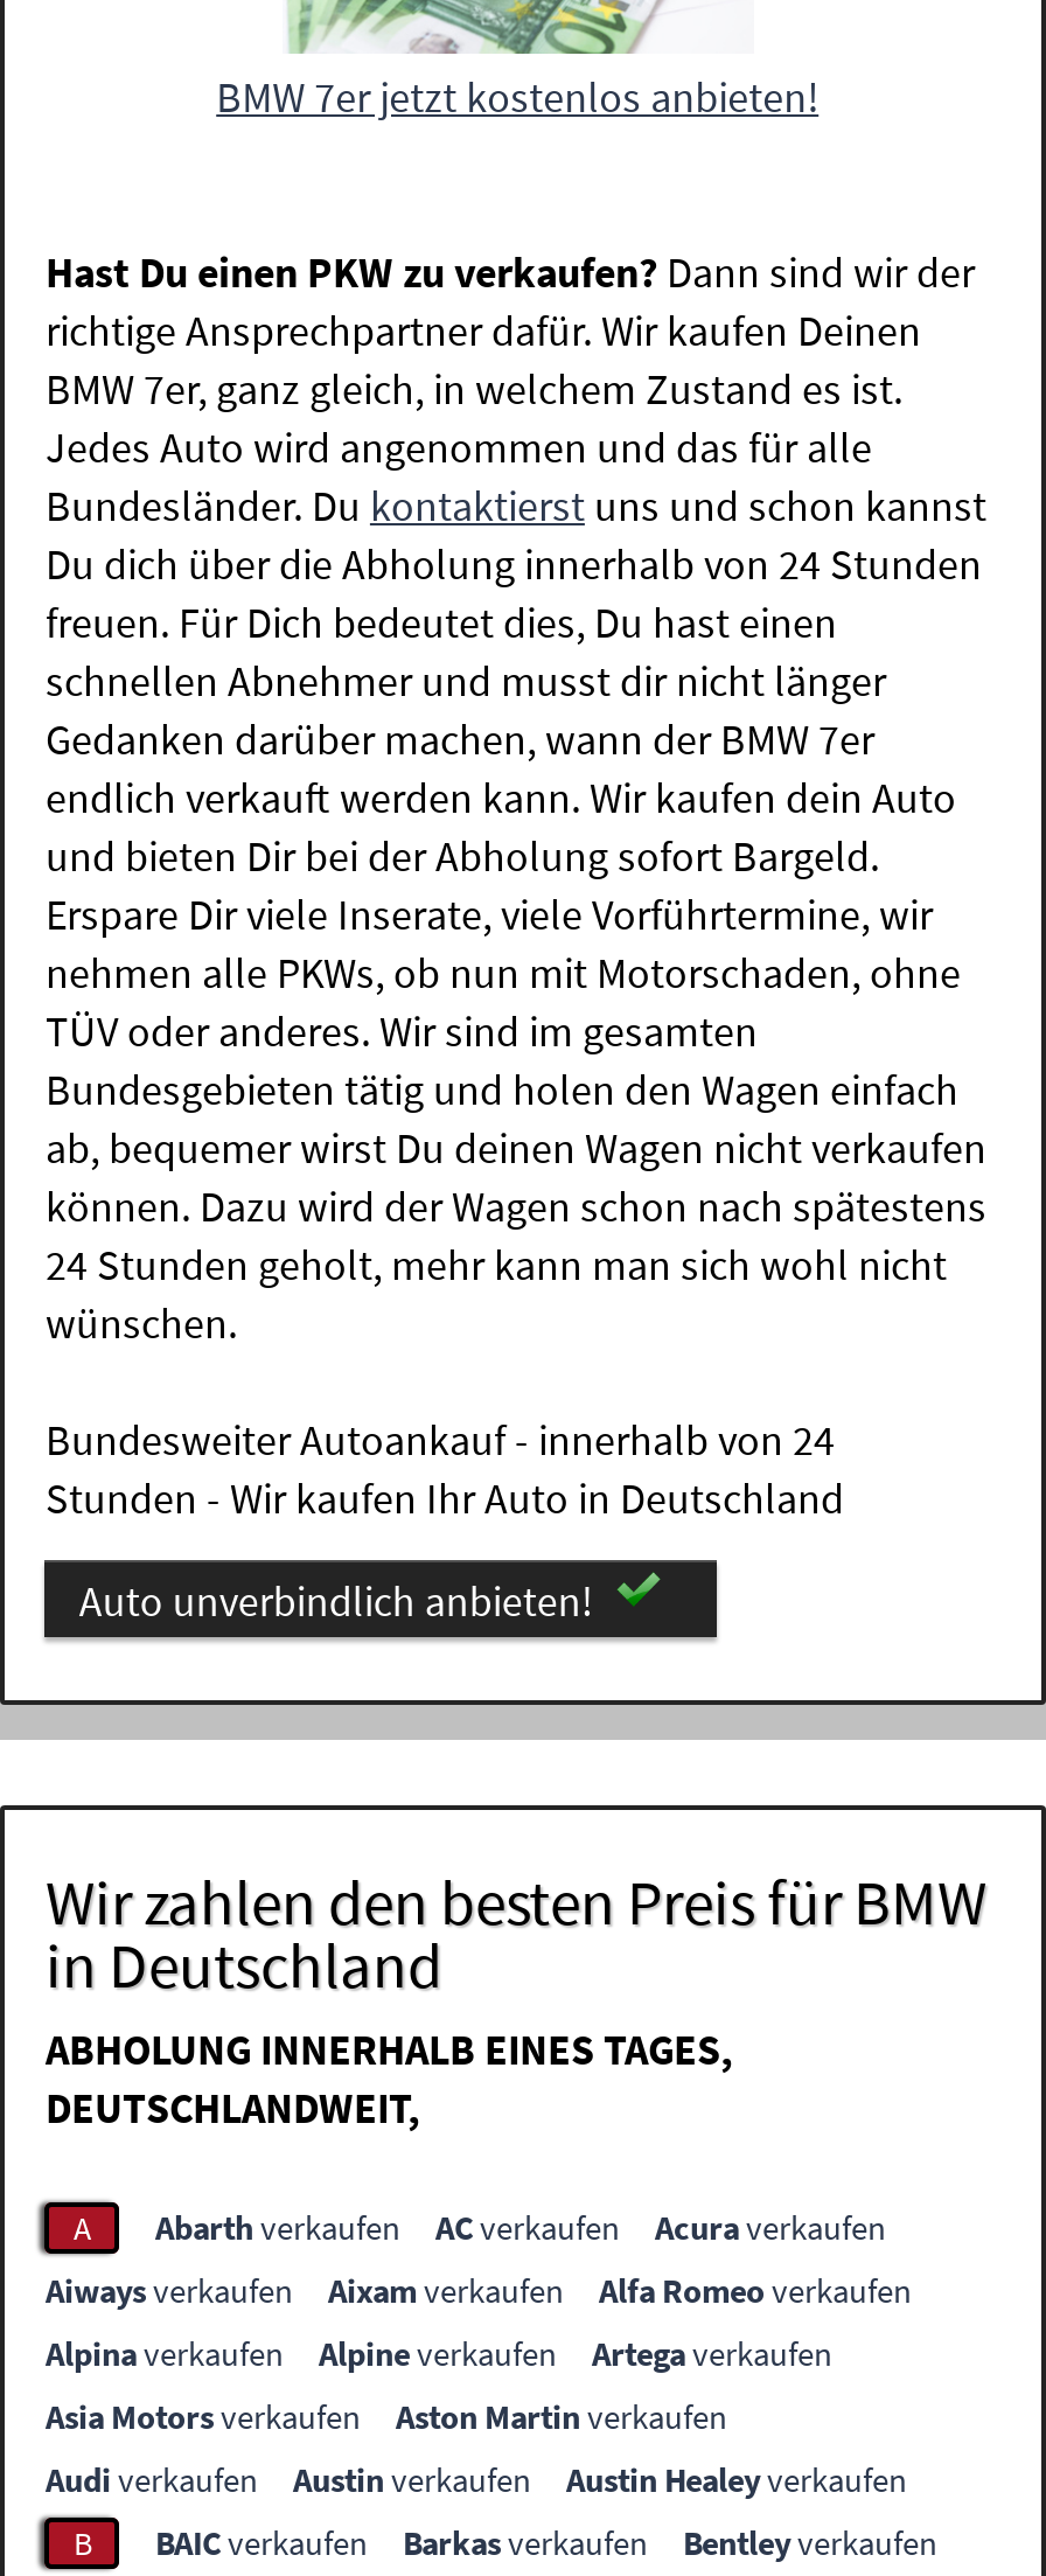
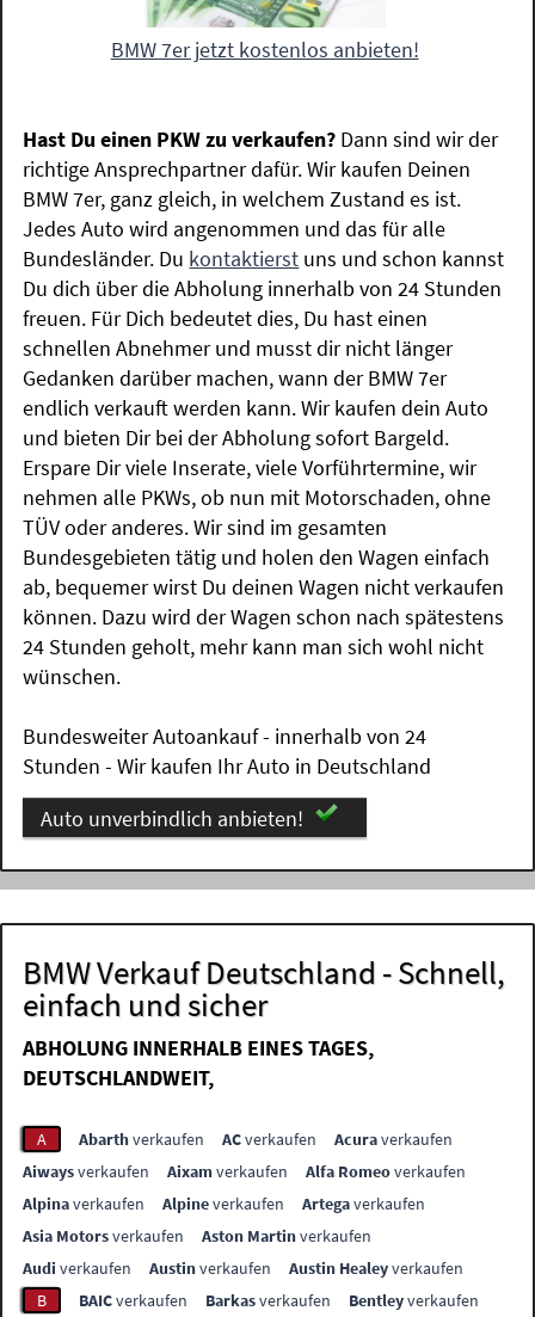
- Wir zahlen den besten Preis für BMW
- in Deutschland
+ BMW Verkauf Deutschland - Schnell,
+ einfach und sicher
